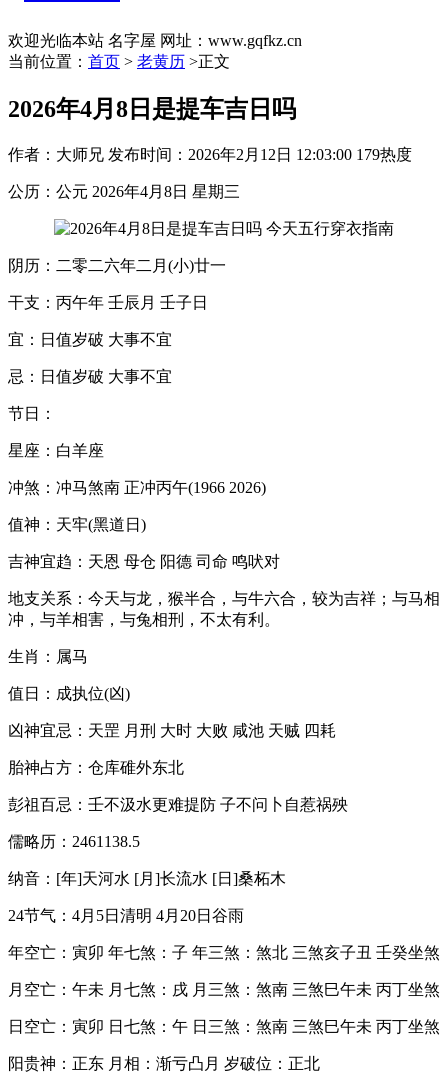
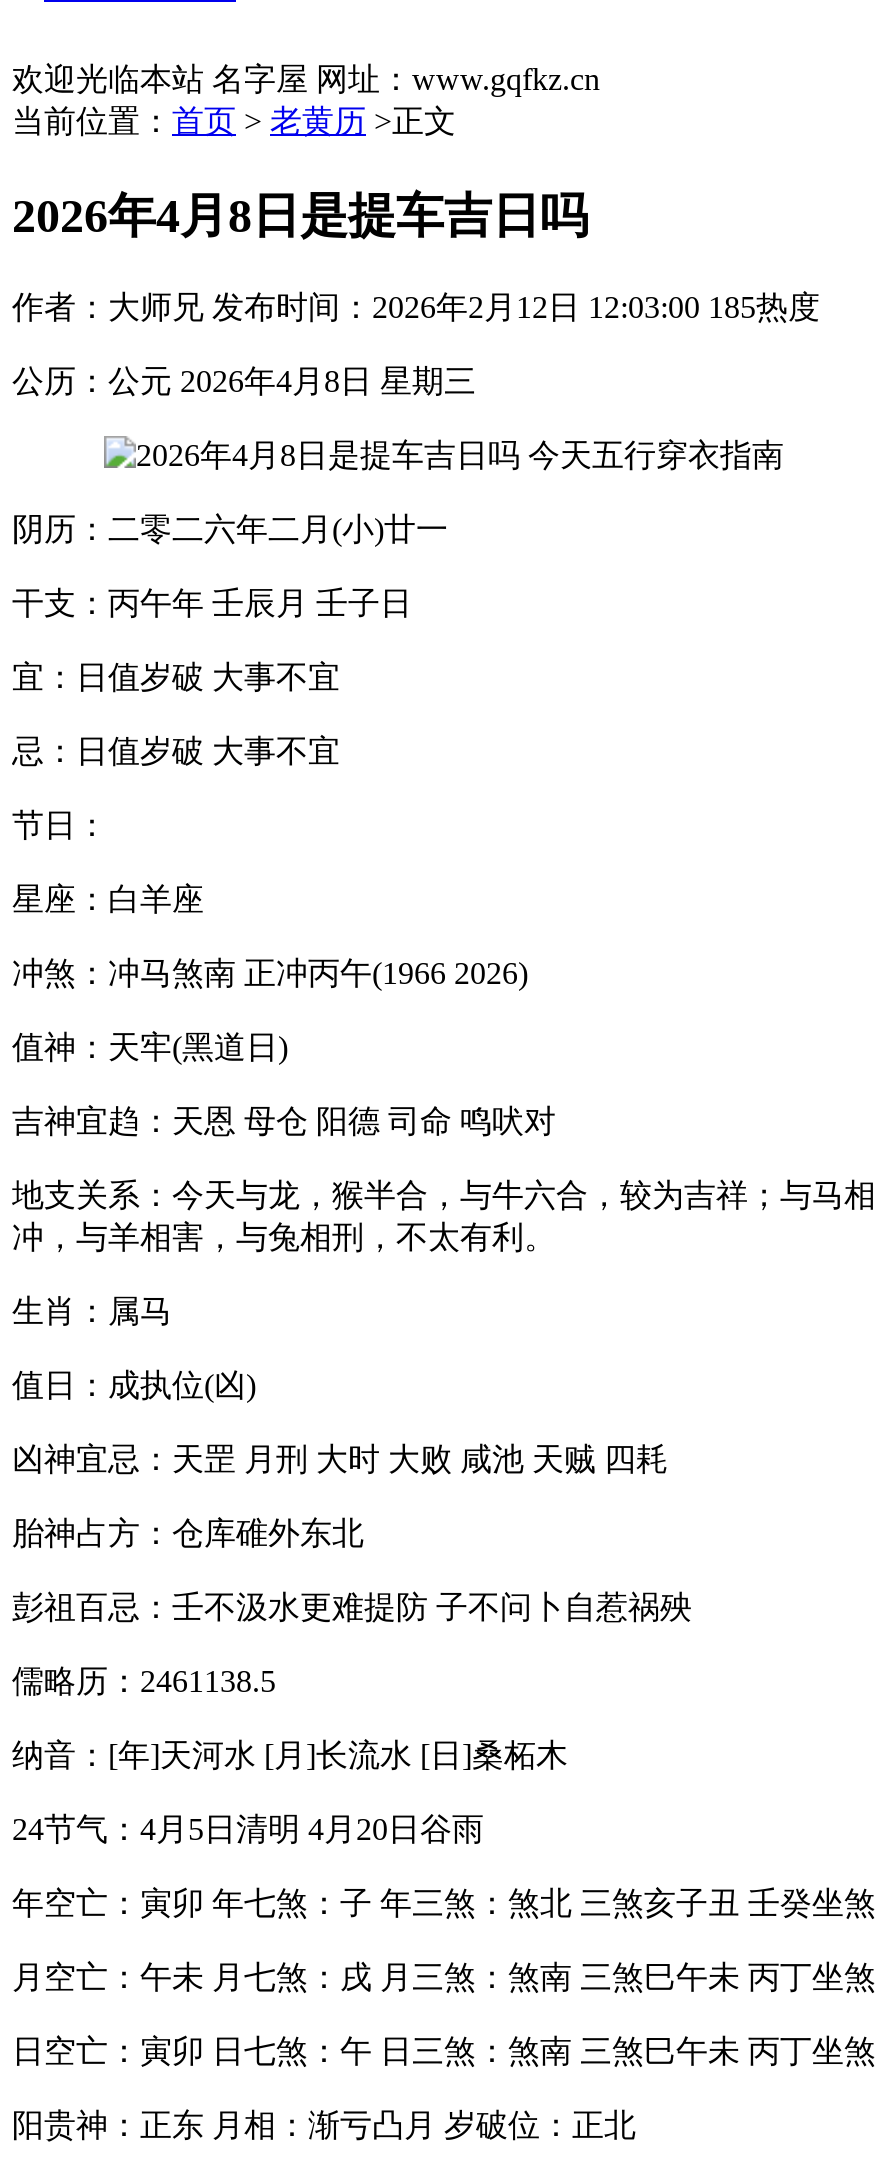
- 作者：大师兄 发布时间：2026年2月12日 12:03:00 179热度
+ 作者：大师兄 发布时间：2026年2月12日 12:03:00 185热度
